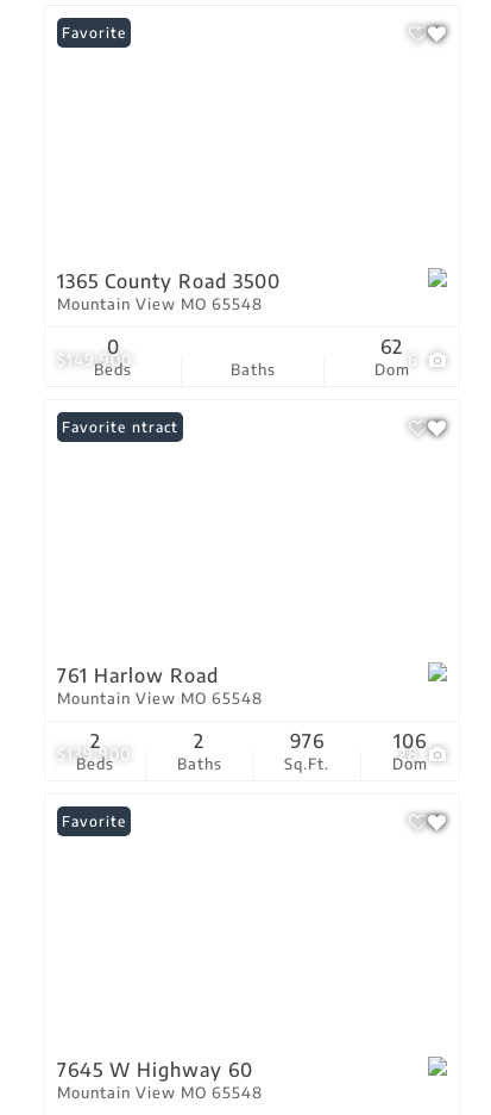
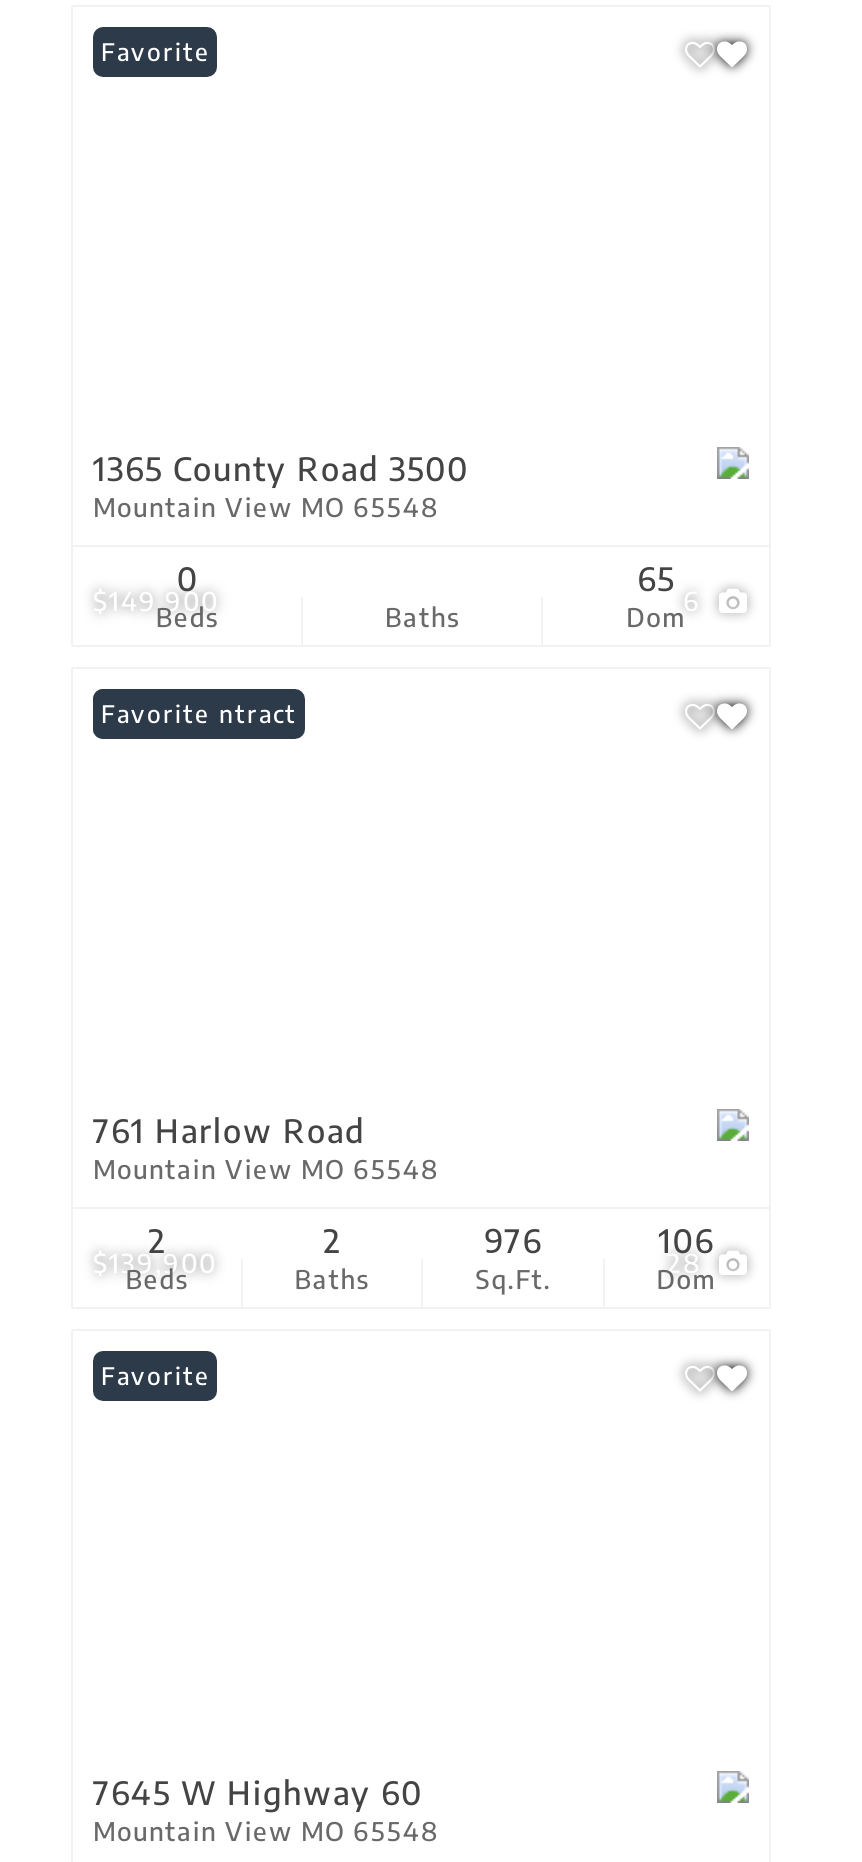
- 62
+ 65
